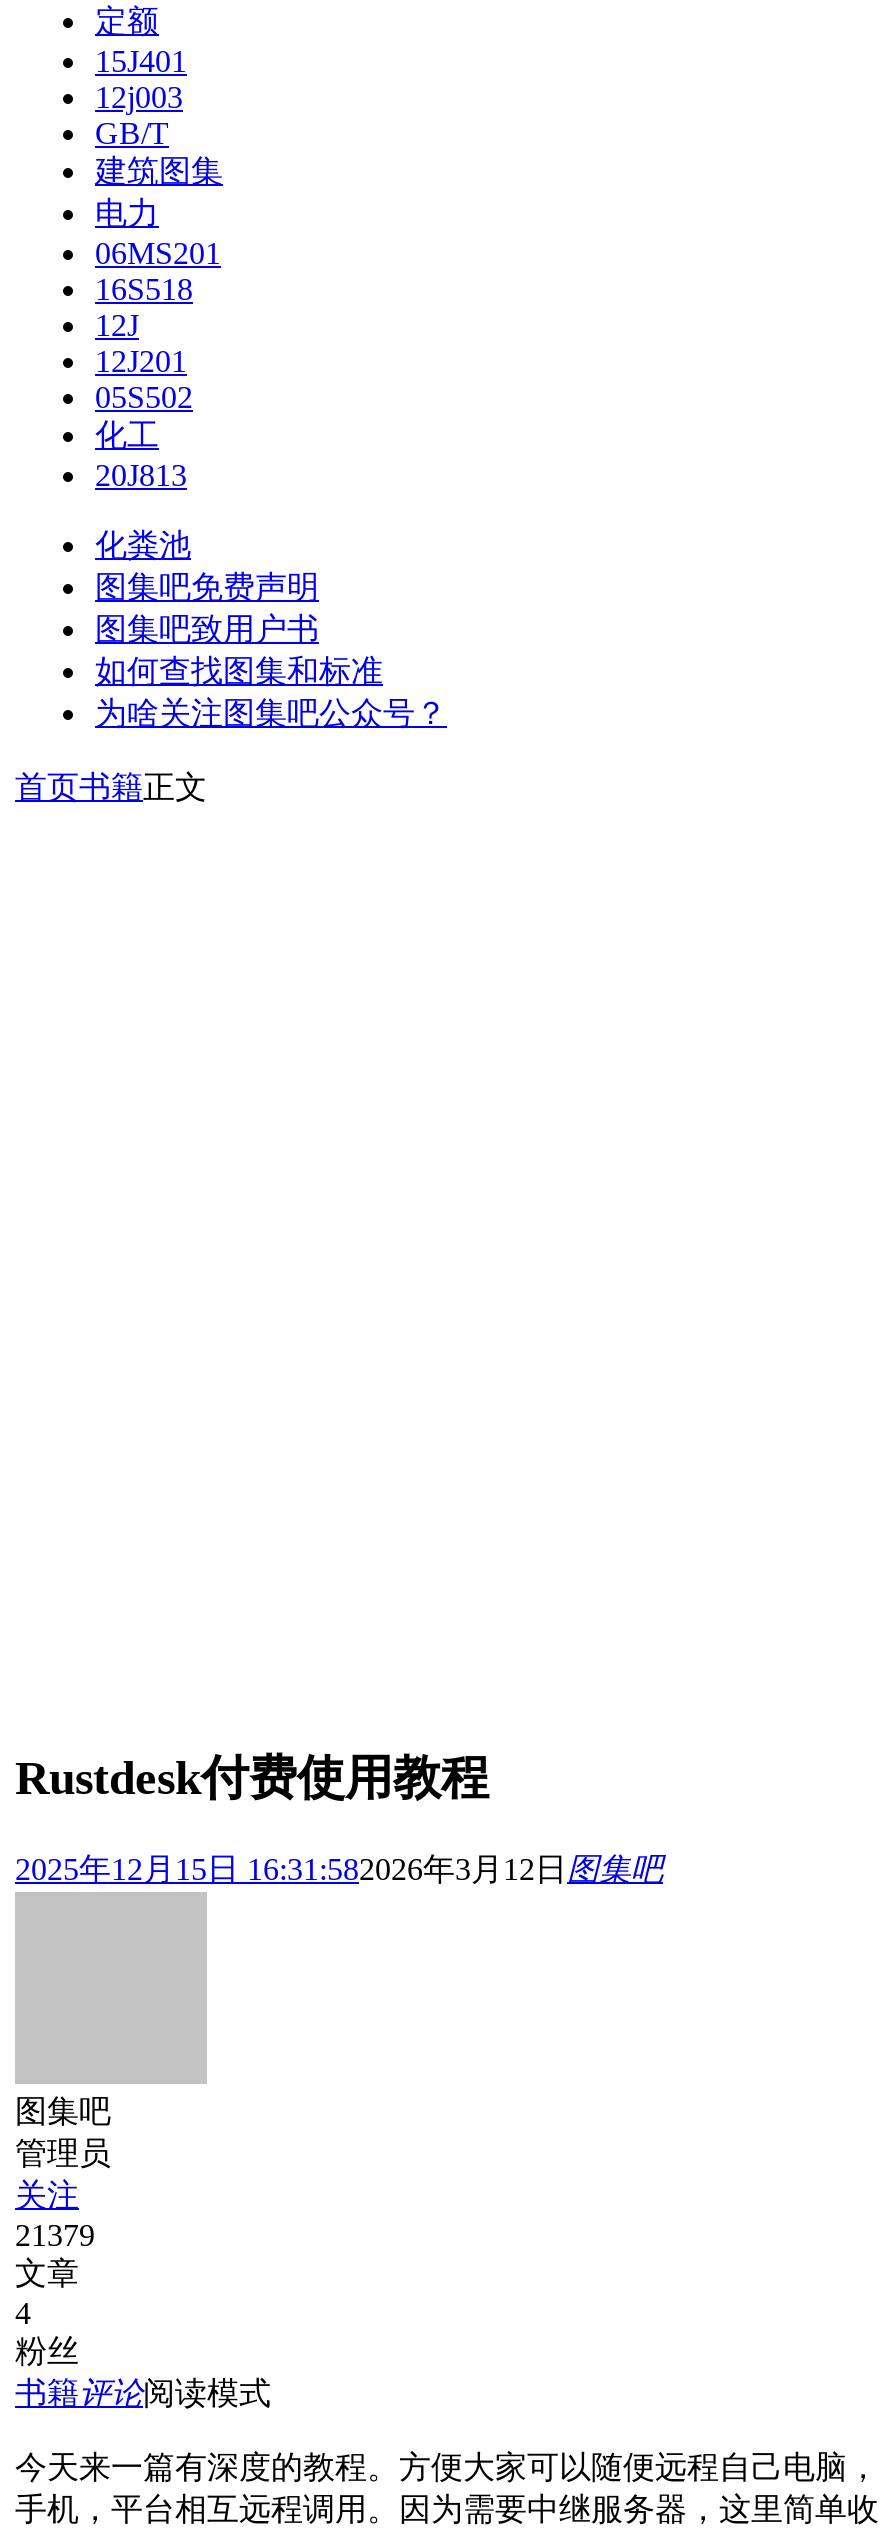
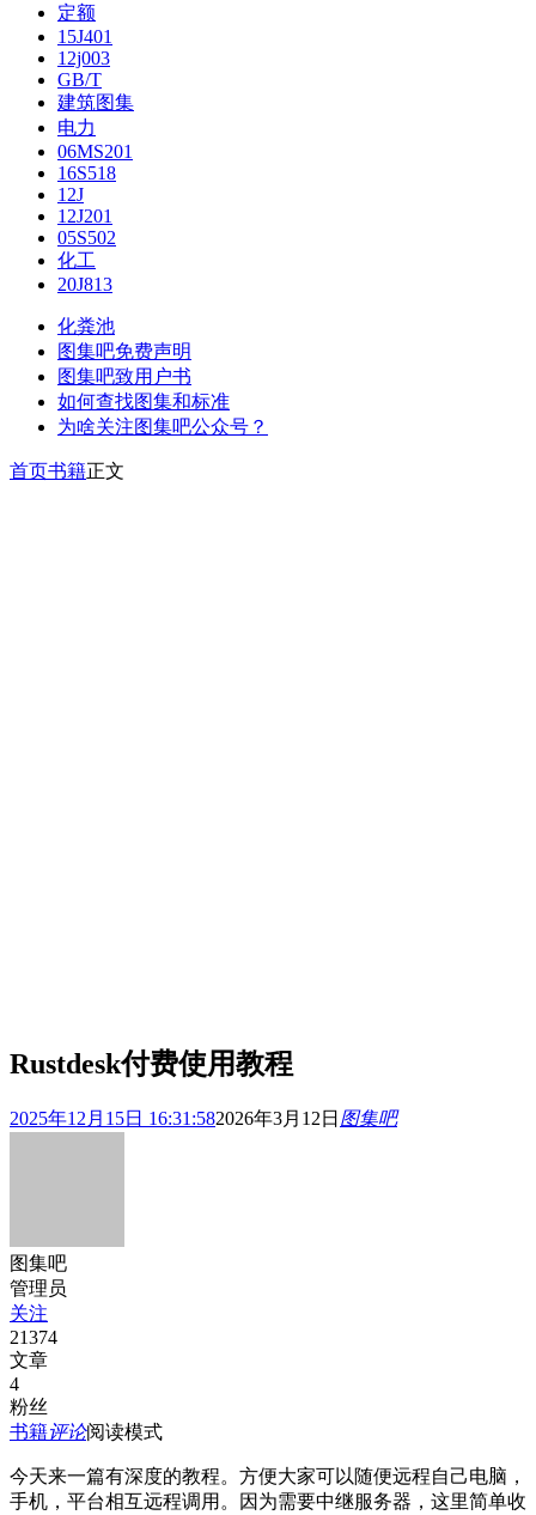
- 21379
+ 21374
